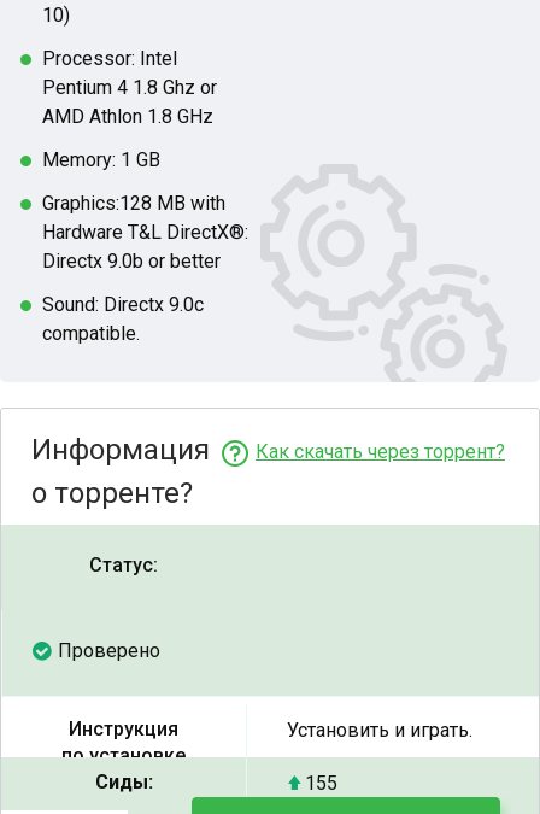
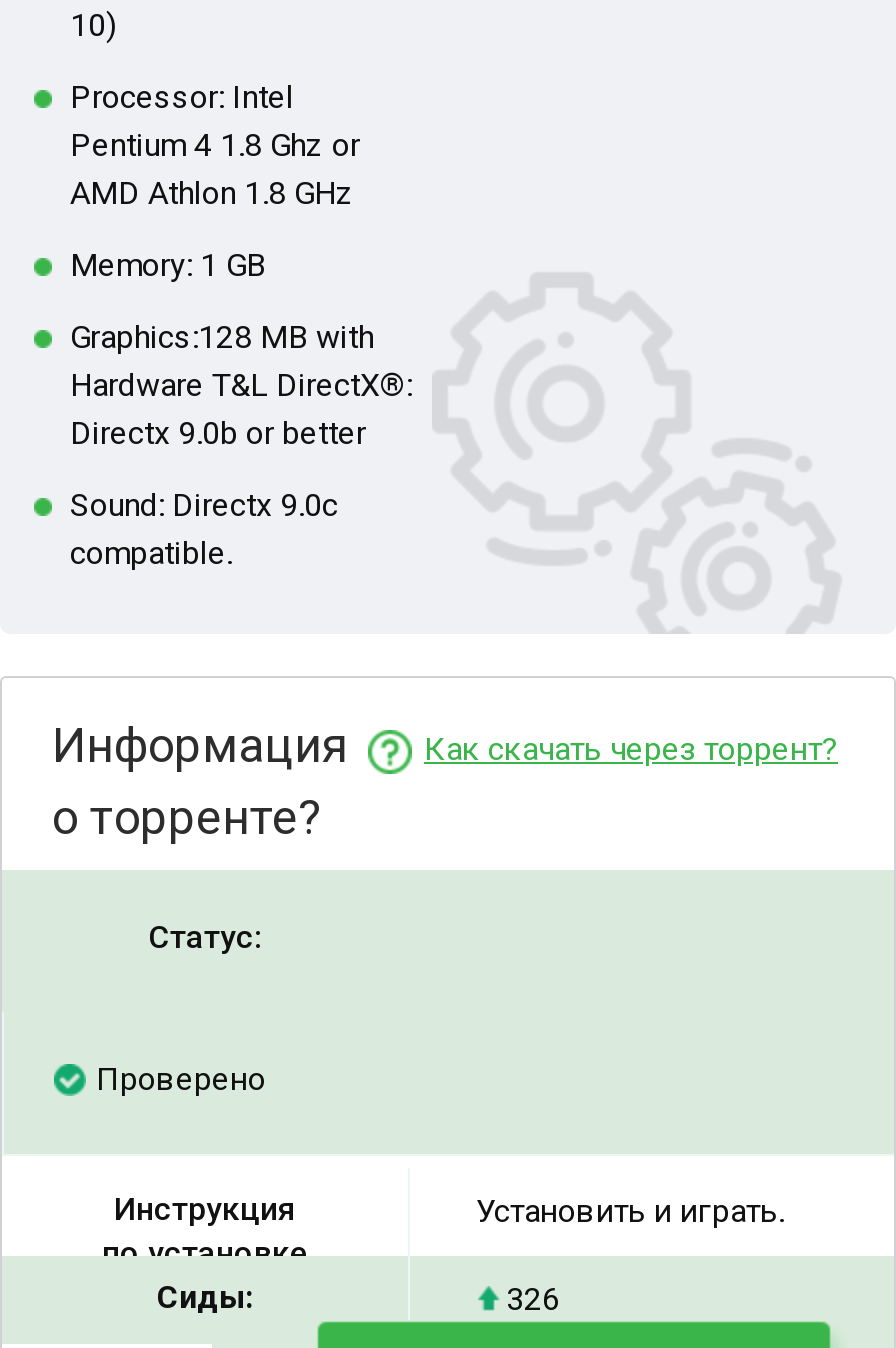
- 155
+ 326
